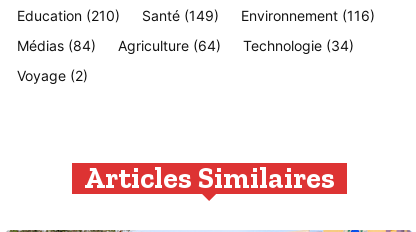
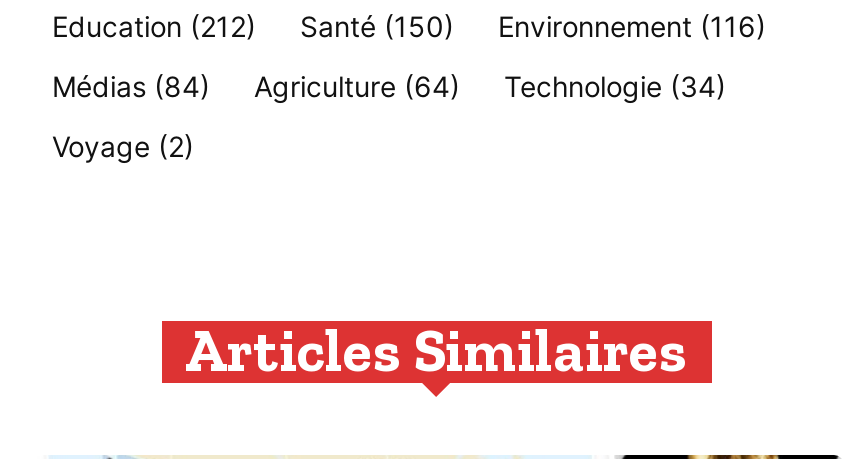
- Education (210)
+ Education (212)

- Santé (149)
+ Santé (150)
